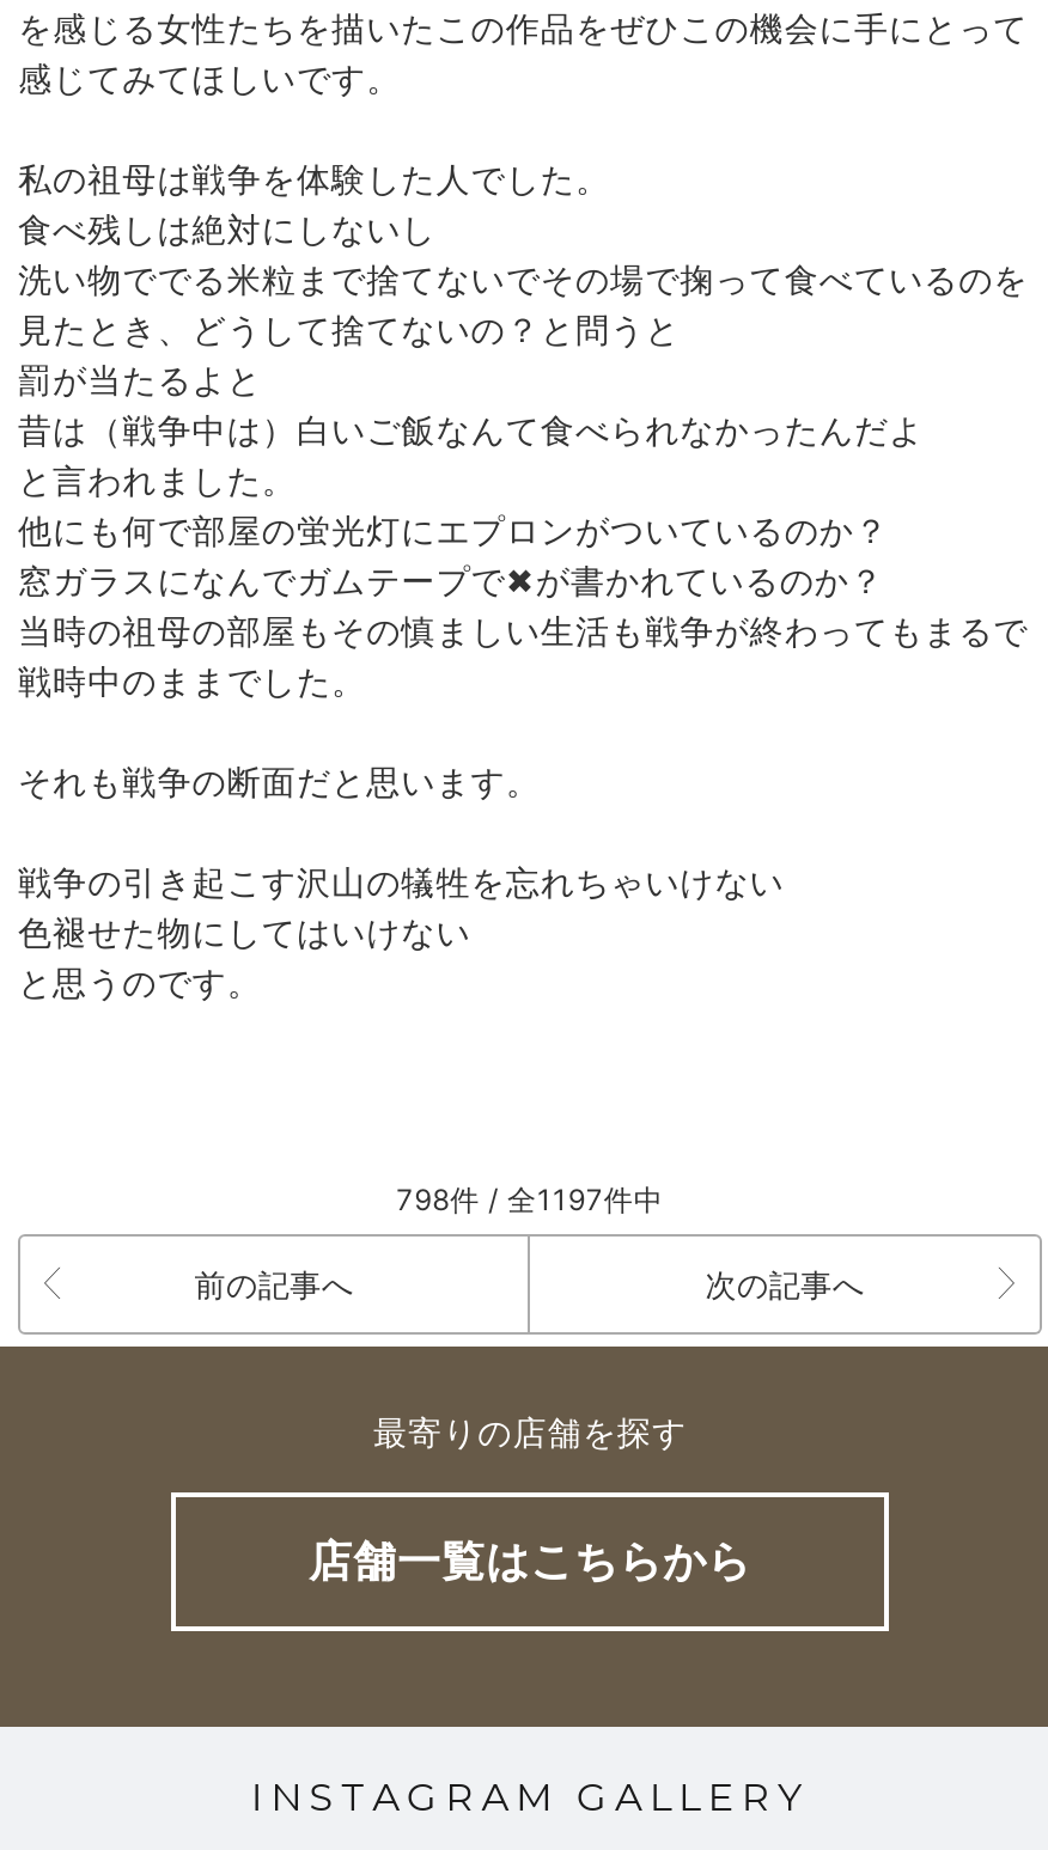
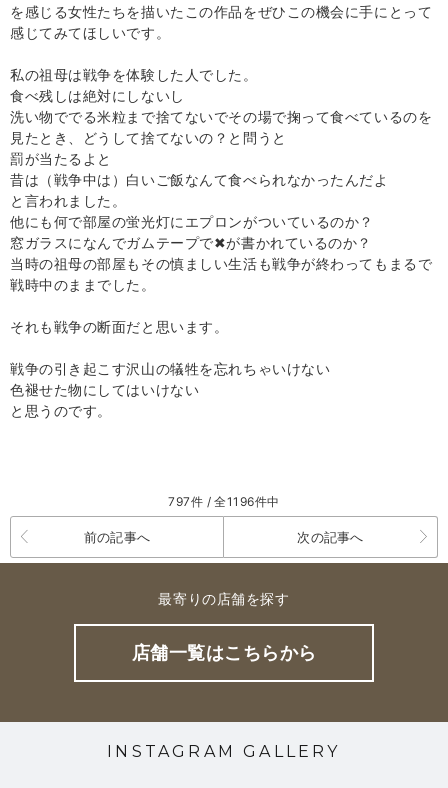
- 798件 / 全1197件中
+ 797件 / 全1196件中
